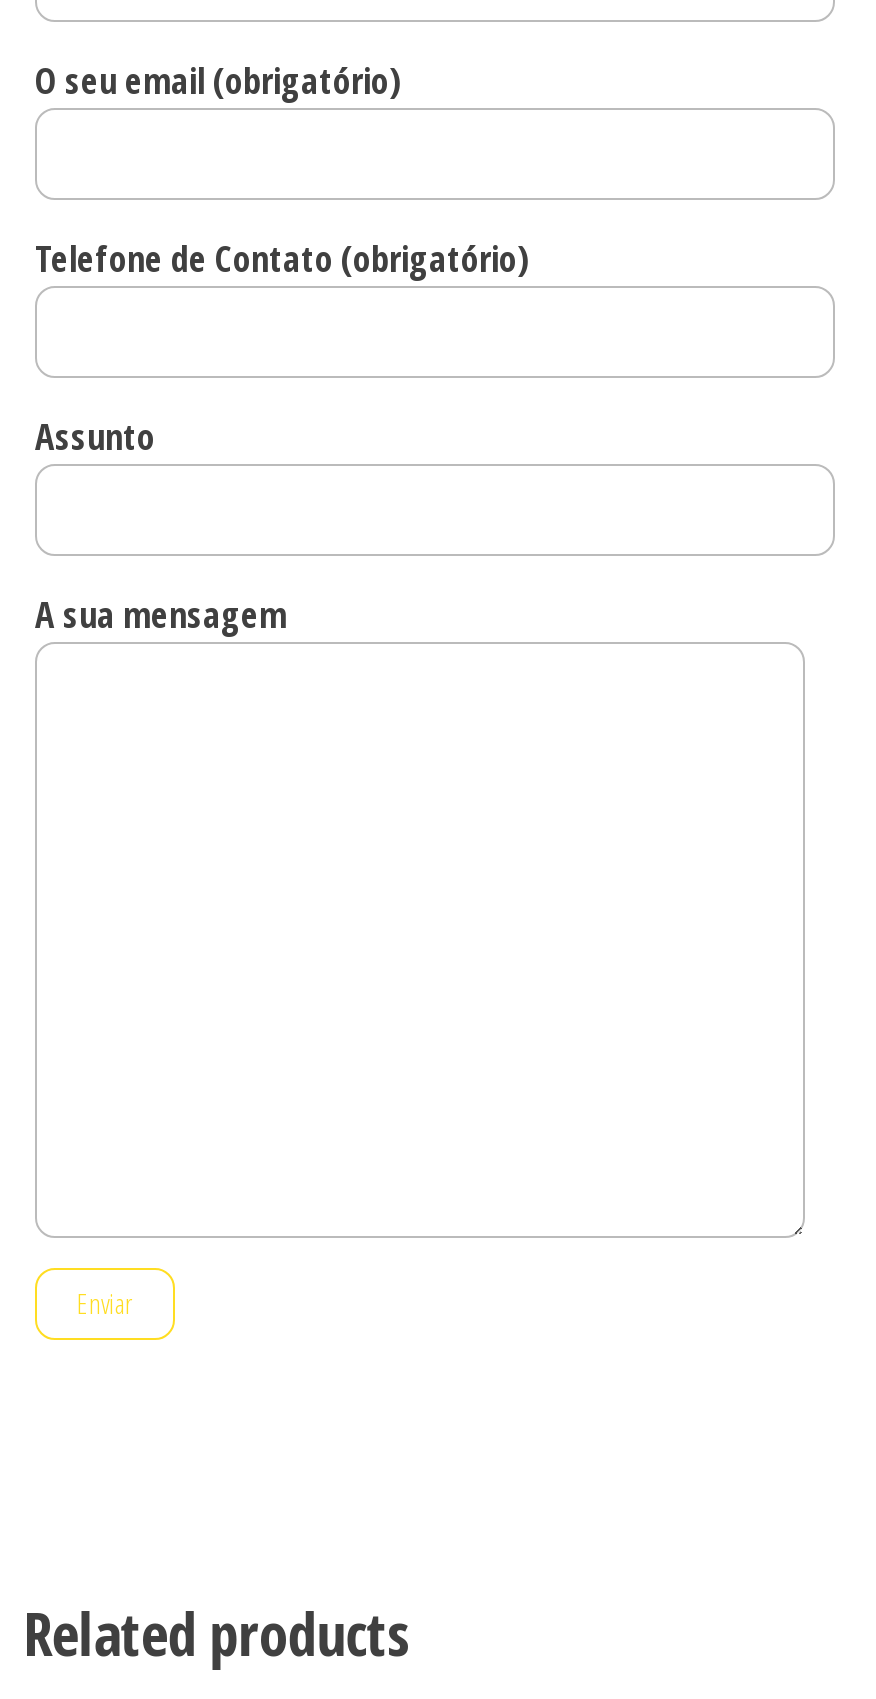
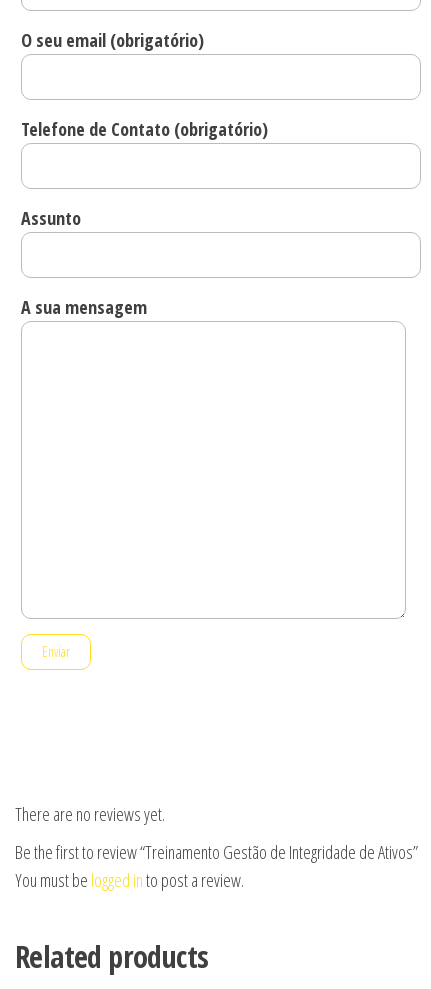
+ There are no reviews yet.
+ Be the first to review “Treinamento Gestão de Integridade de Ativos”
+ You must be logged in to post a review.
